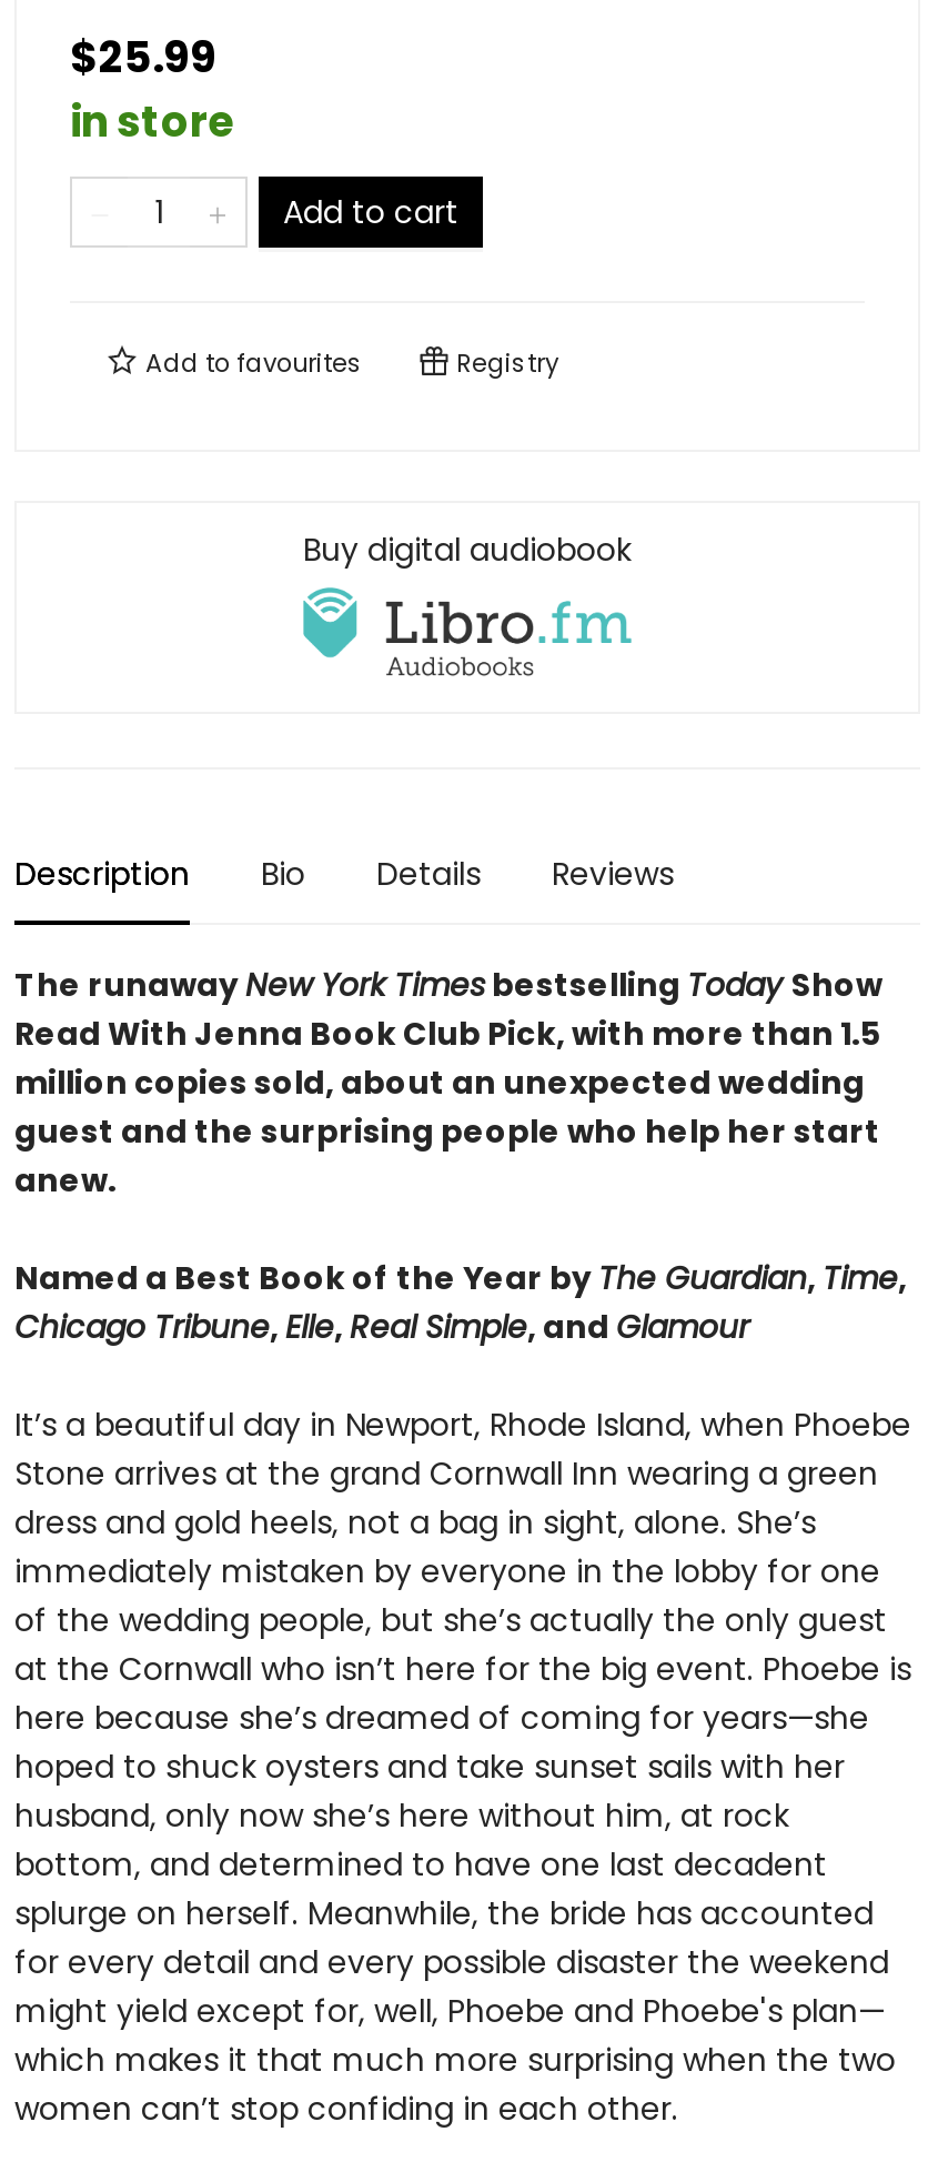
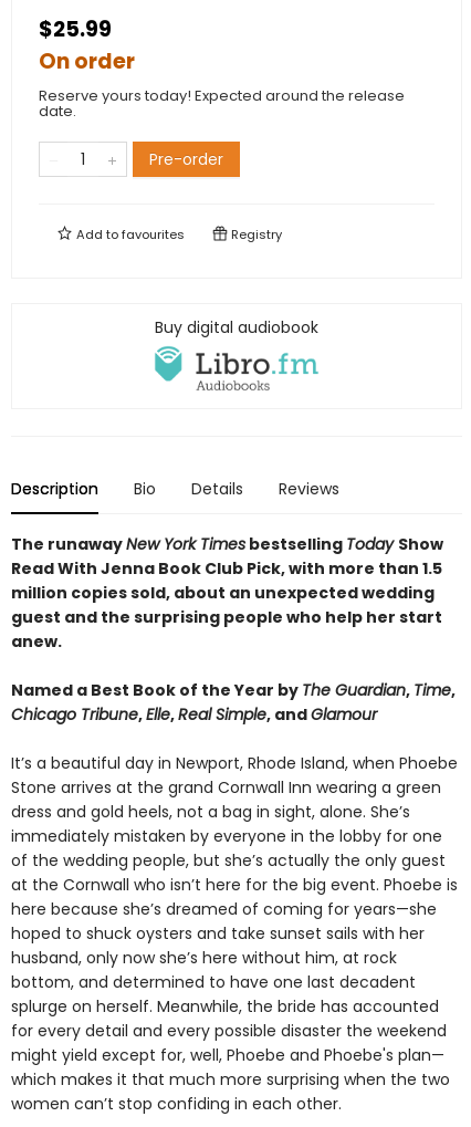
- in store
+ On order
+ Reserve yours today! Expected around the release
+ date.

- Add to cart
+ Pre-order
